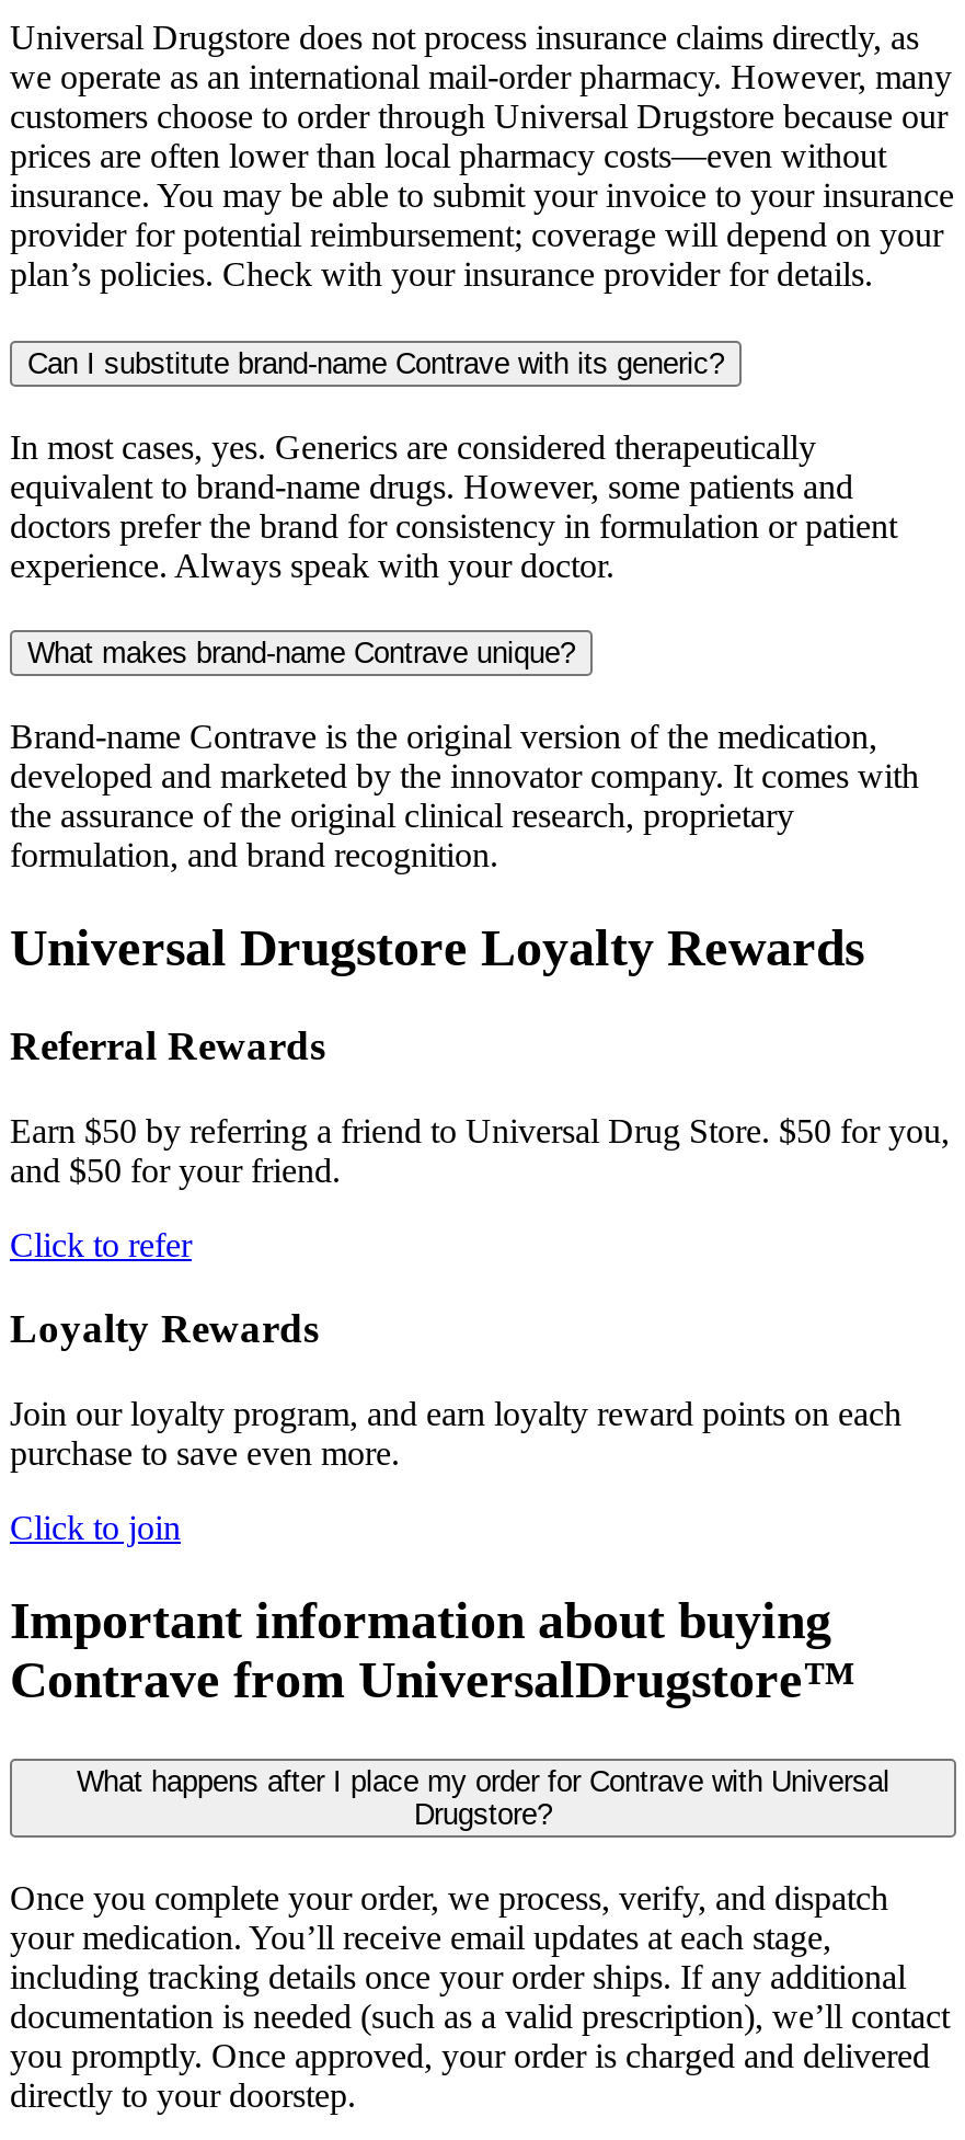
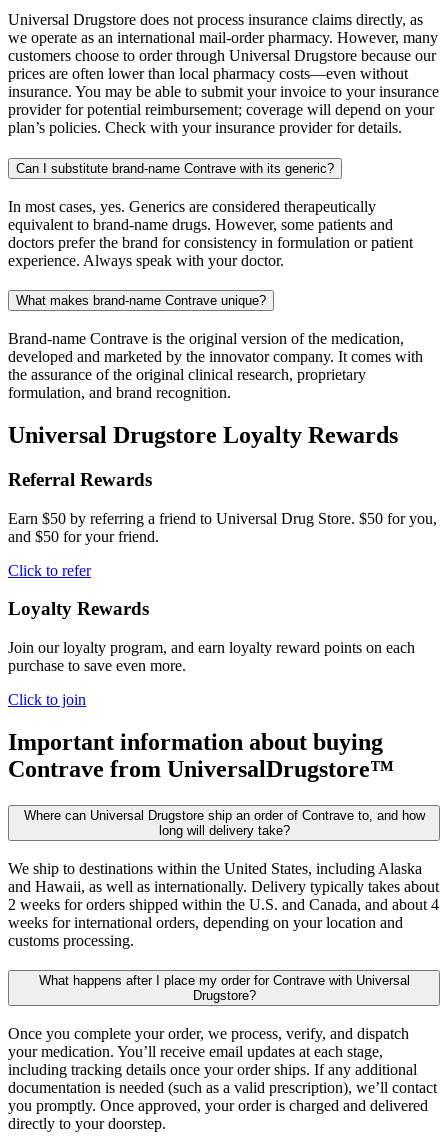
+ Where can Universal Drugstore ship an order of Contrave to, and how
+ long will delivery take?
+ We ship to destinations within the United States, including Alaska
+ and Hawaii, as well as internationally. Delivery typically takes about
+ 2 weeks for orders shipped within the U.S. and Canada, and about 4
+ weeks for international orders, depending on your location and
+ customs processing.
